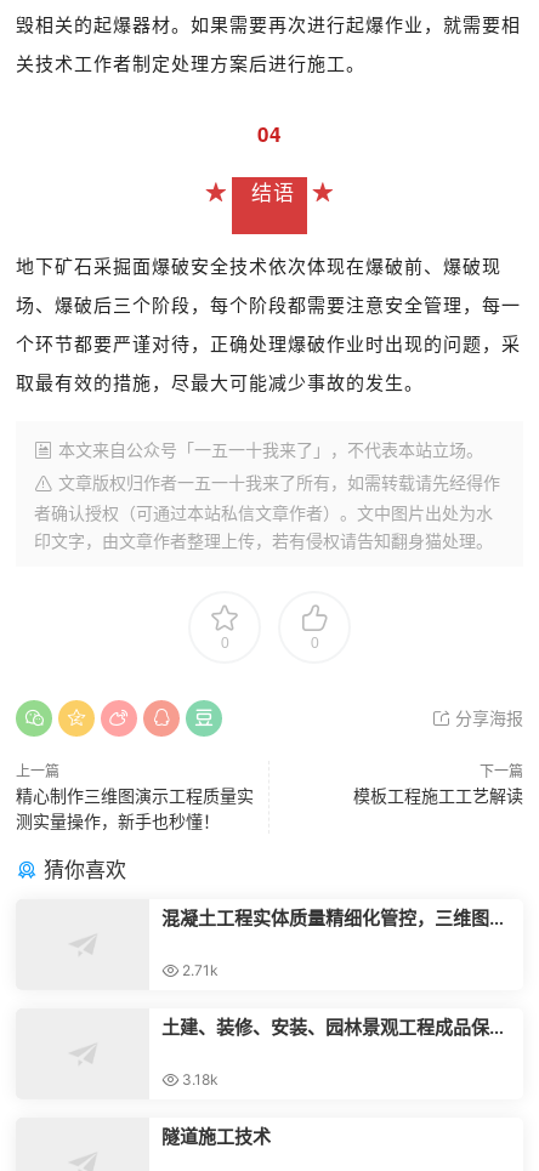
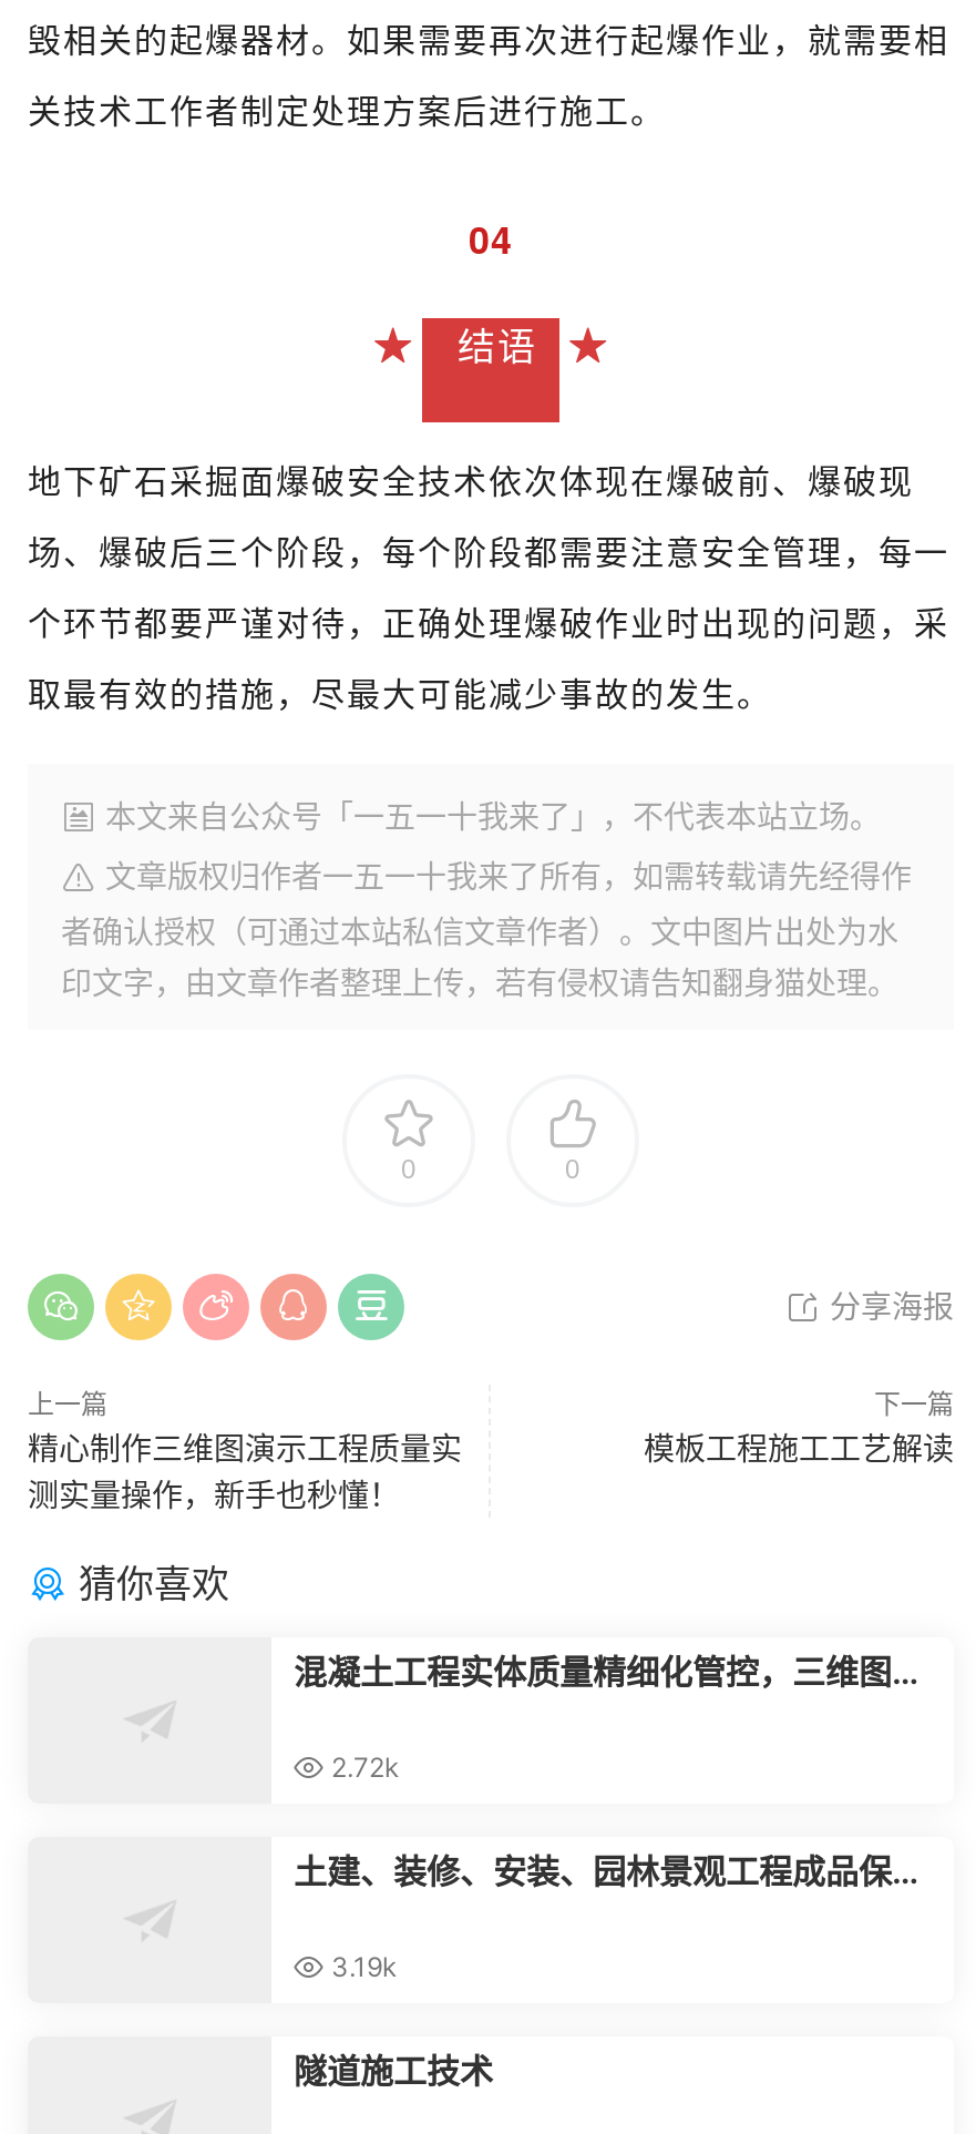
- 2.71k
+ 2.72k

- 3.18k
+ 3.19k
